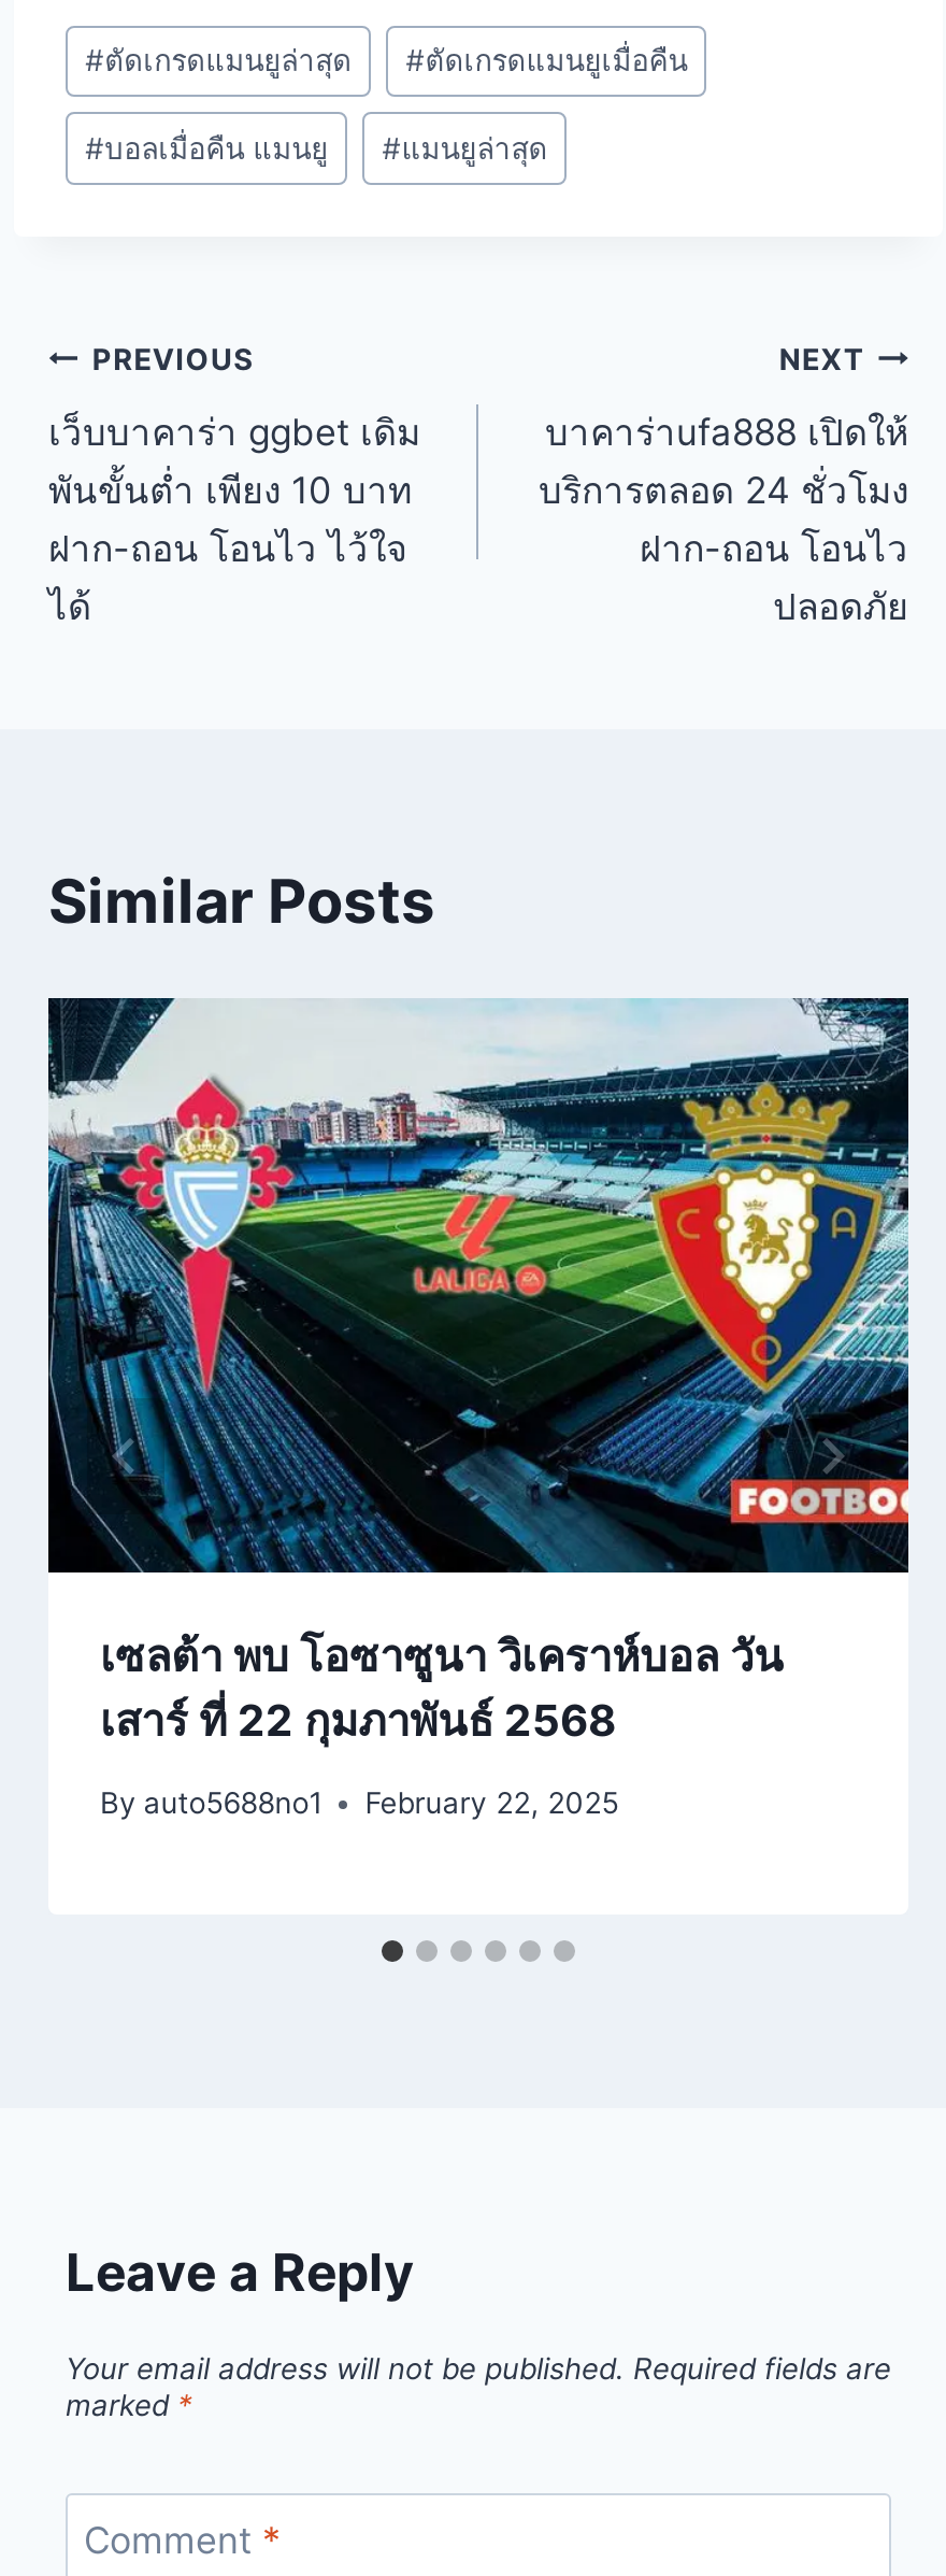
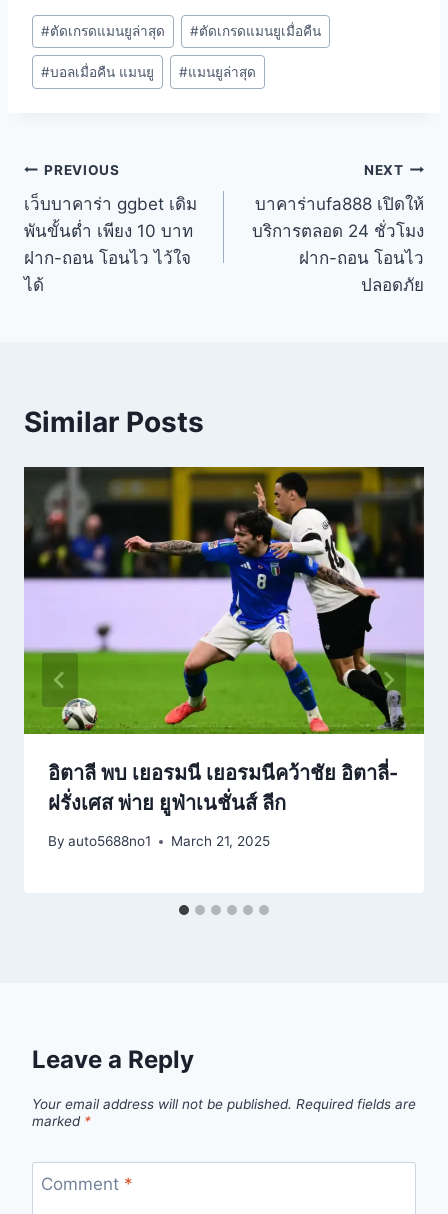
- [image]
- เซลต้า พบ โอซาซูนา วิเคราห์บอล วัน
- เสาร์ ที่ 22 กุมภาพันธ์ 2568
+ [image]
+ อิตาลี พบ เยอรมนี เยอรมนีคว้าชัย อิตาลี่-
+ ฝรั่งเศส พ่าย ยูฟ่าเนชั่นส์ ลีก

- By auto5688no1 February 22, 2025
+ By auto5688no1 March 21, 2025
